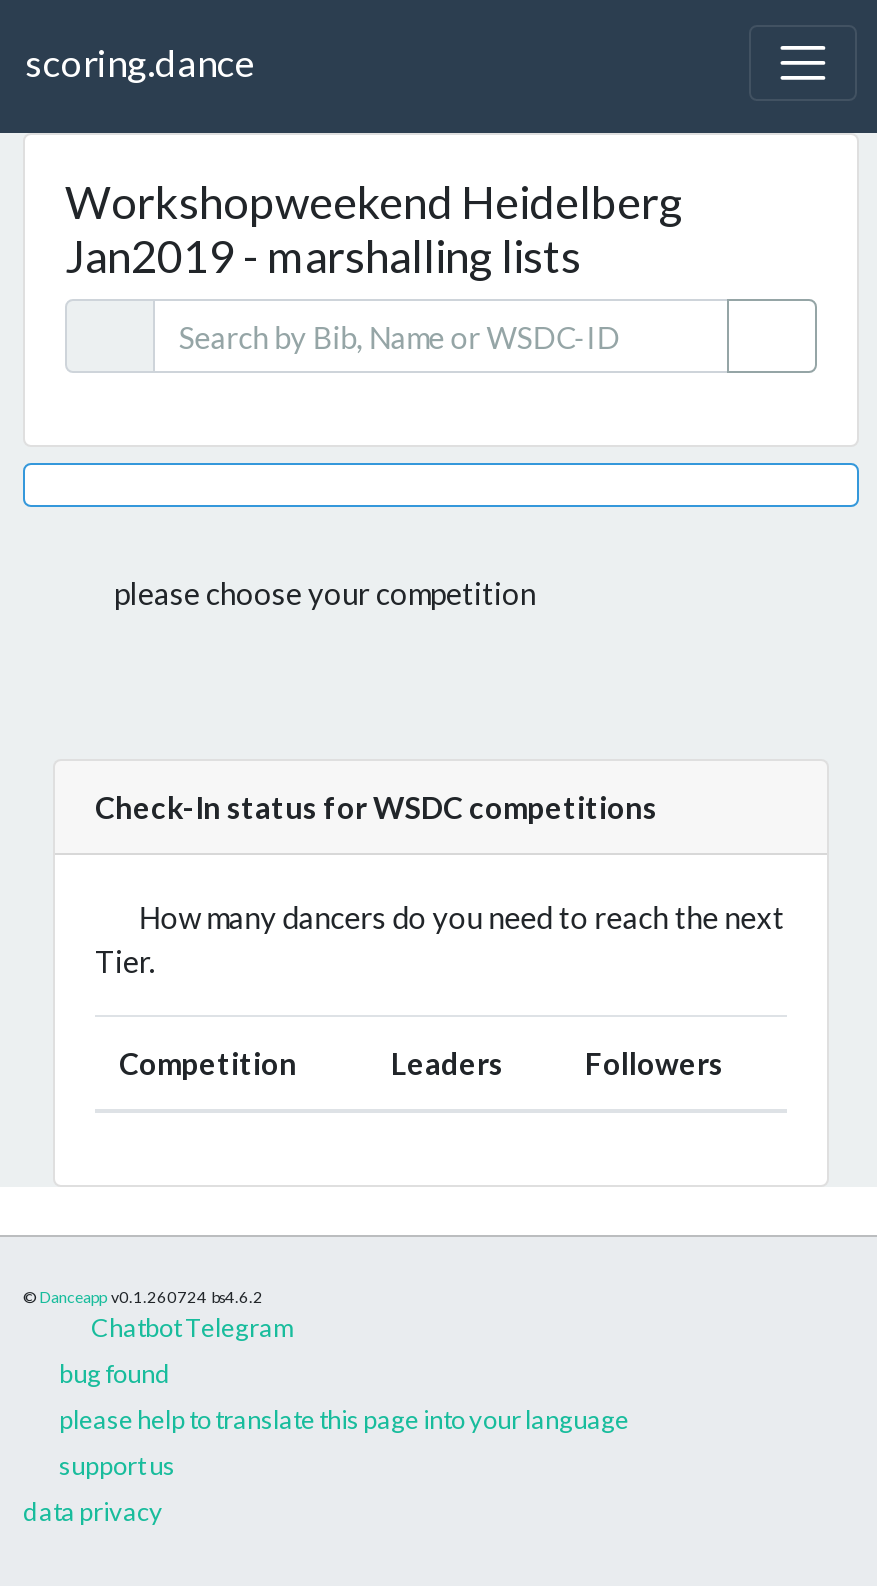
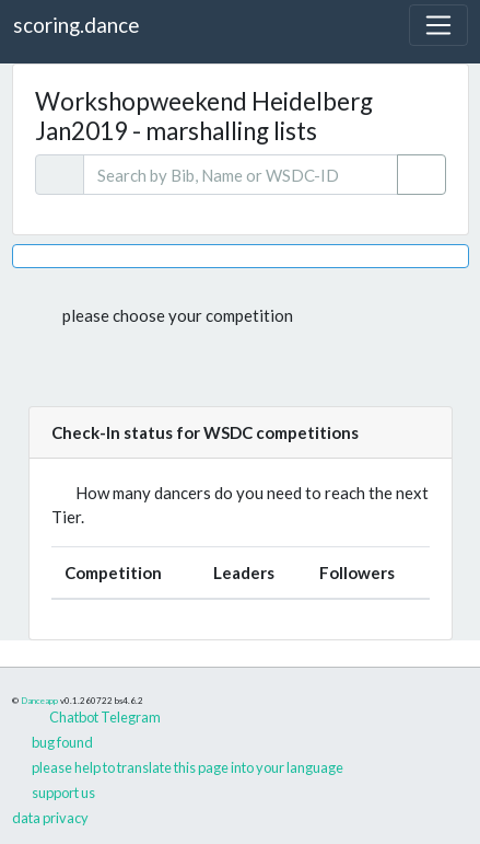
- © Danceapp v0.1.260724 bs4.6.2
+ © Danceapp v0.1.260722 bs4.6.2
